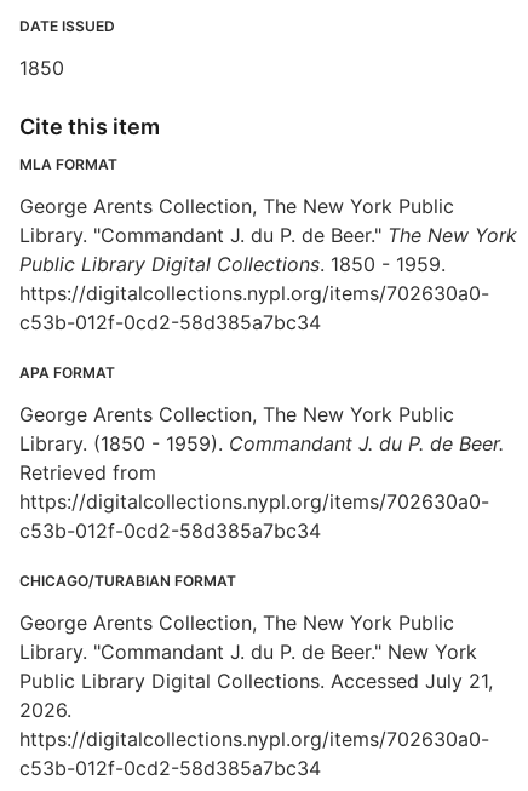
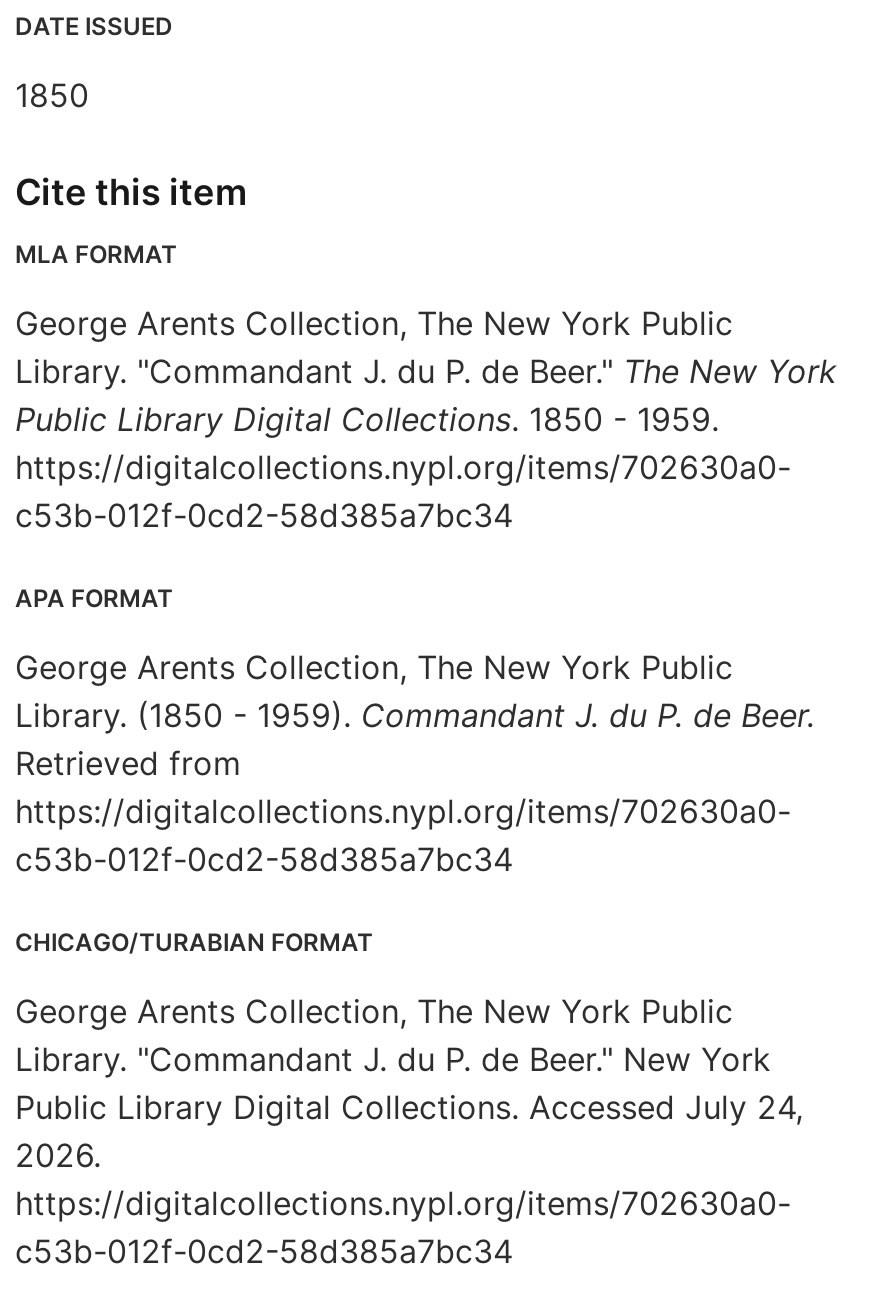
- Public Library Digital Collections. Accessed July 21,
+ Public Library Digital Collections. Accessed July 24,
